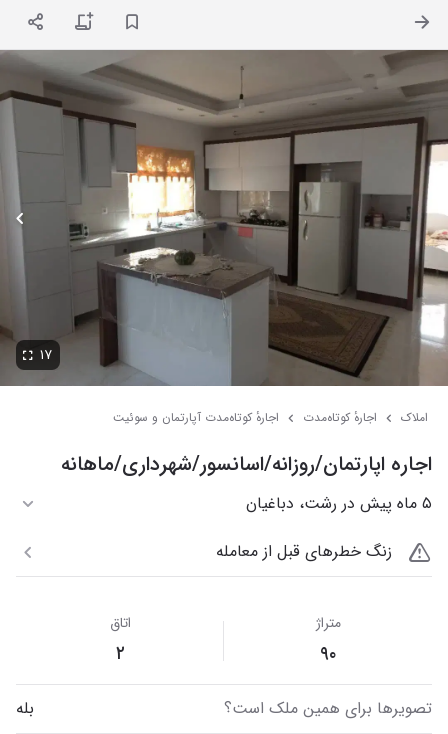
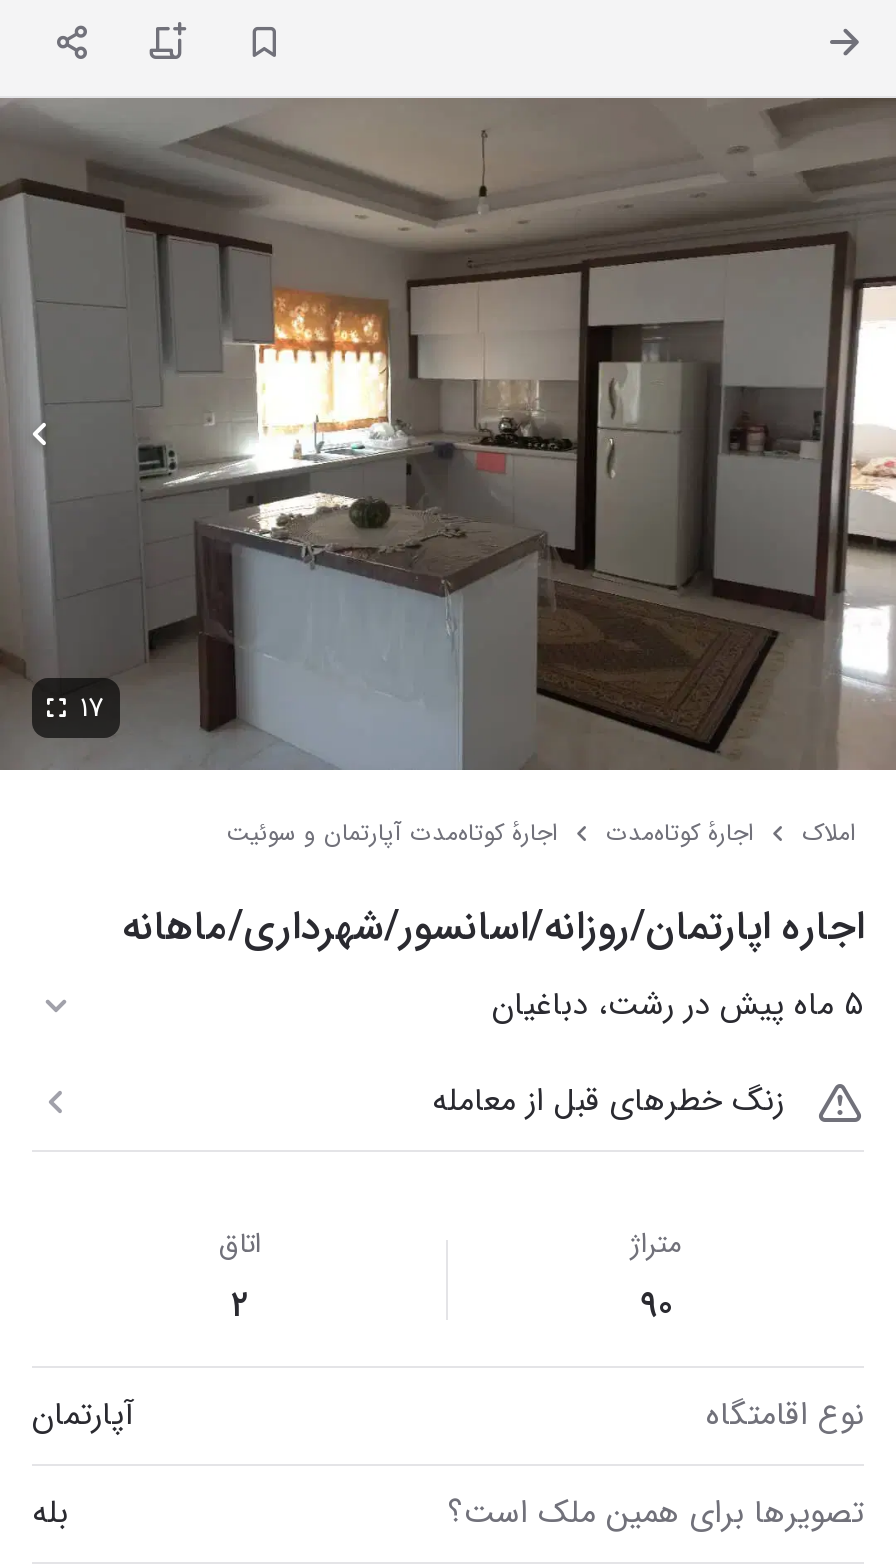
+ نوع اقامتگاه
+ آپارتمان
